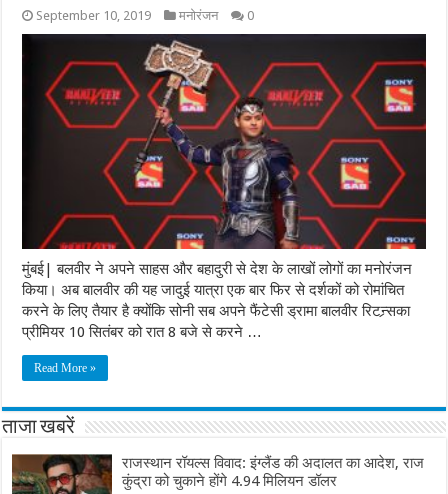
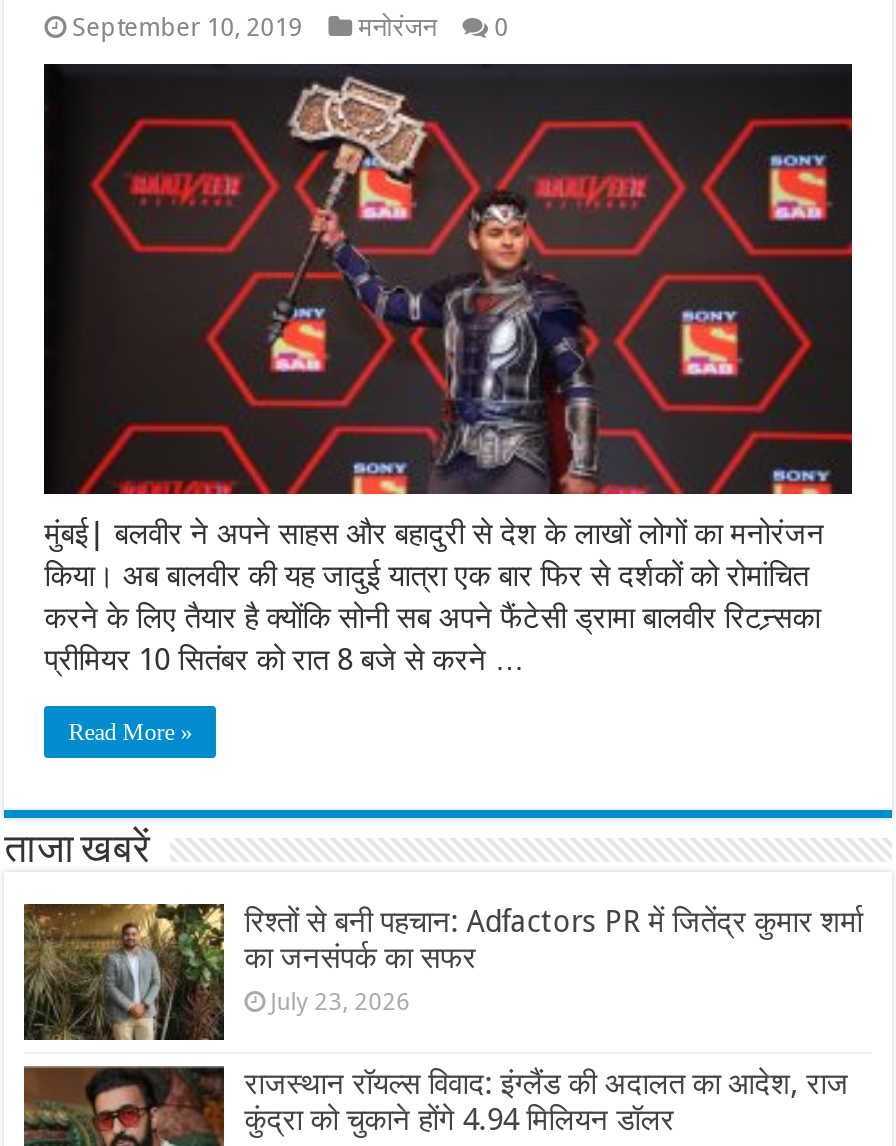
+ [image]
+ रिश्तों से बनी पहचान: Adfactors PR में जितेंद्र कुमार शर्मा
+ का जनसंपर्क का सफर
+ July 23, 2026
